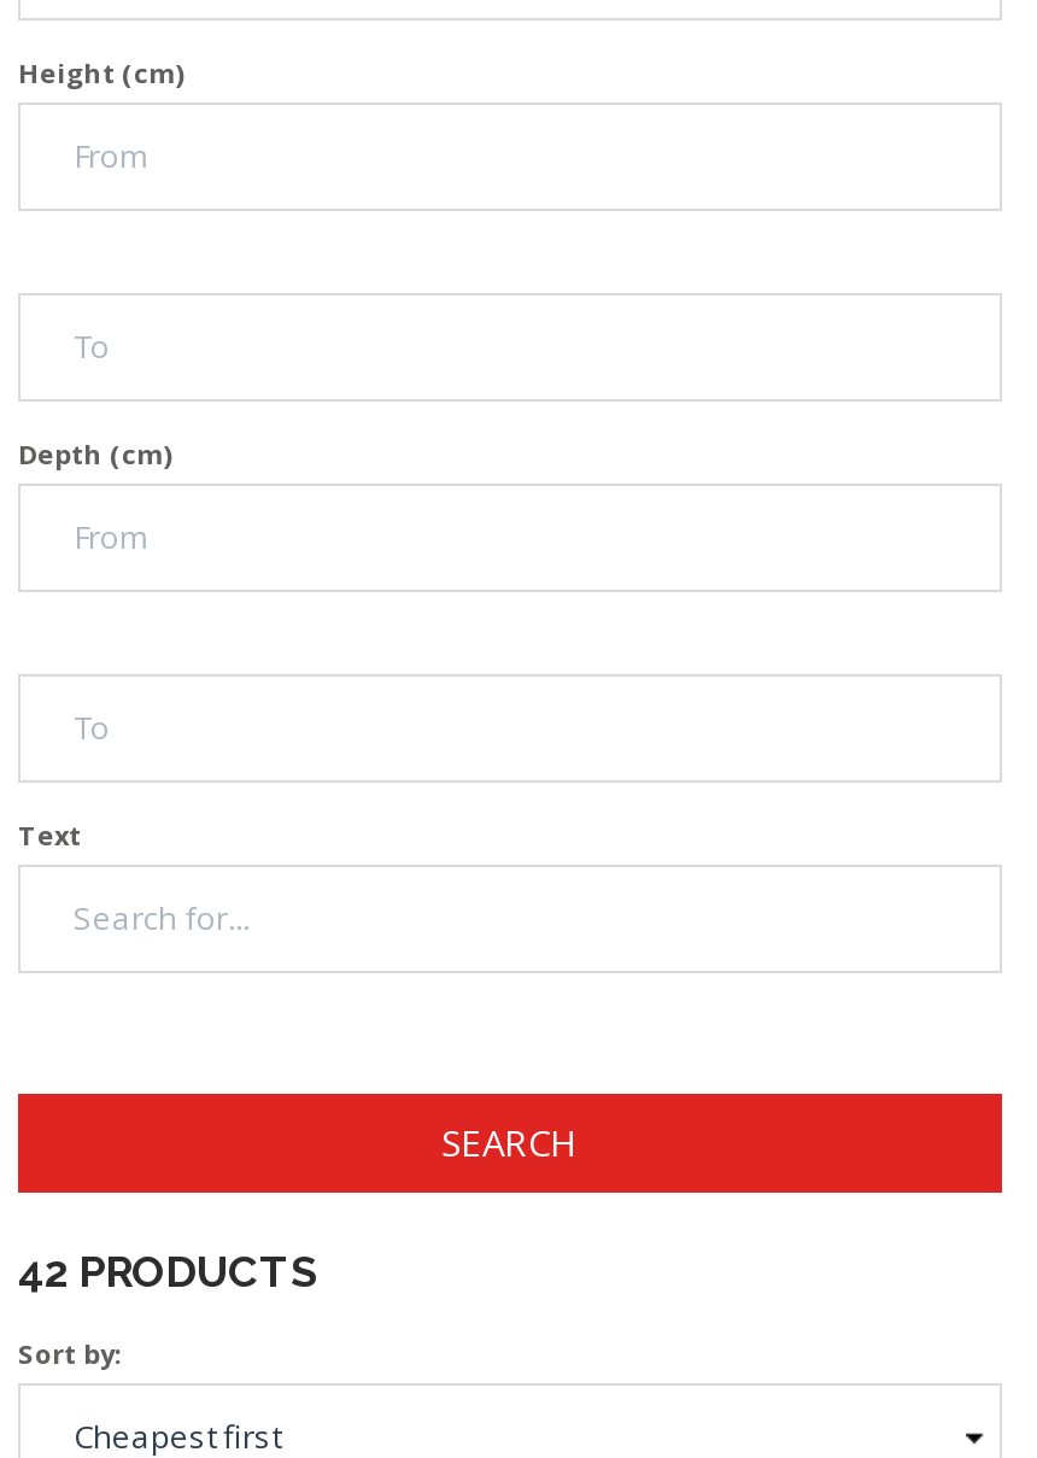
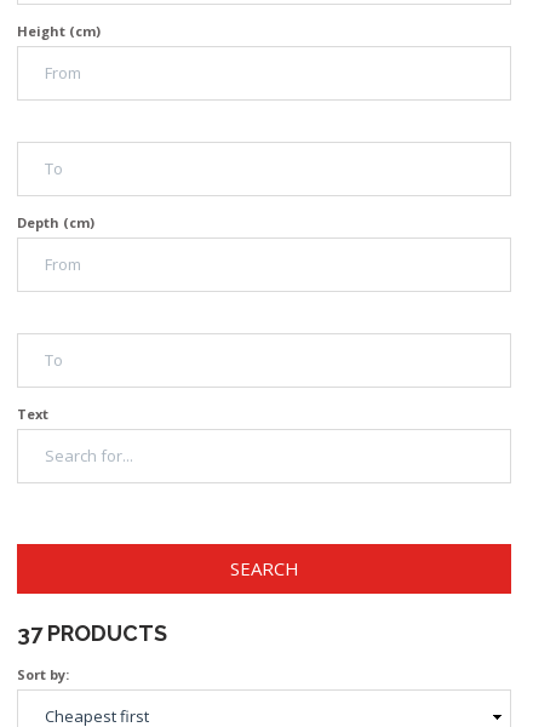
- 42 PRODUCTS
+ 37 PRODUCTS
